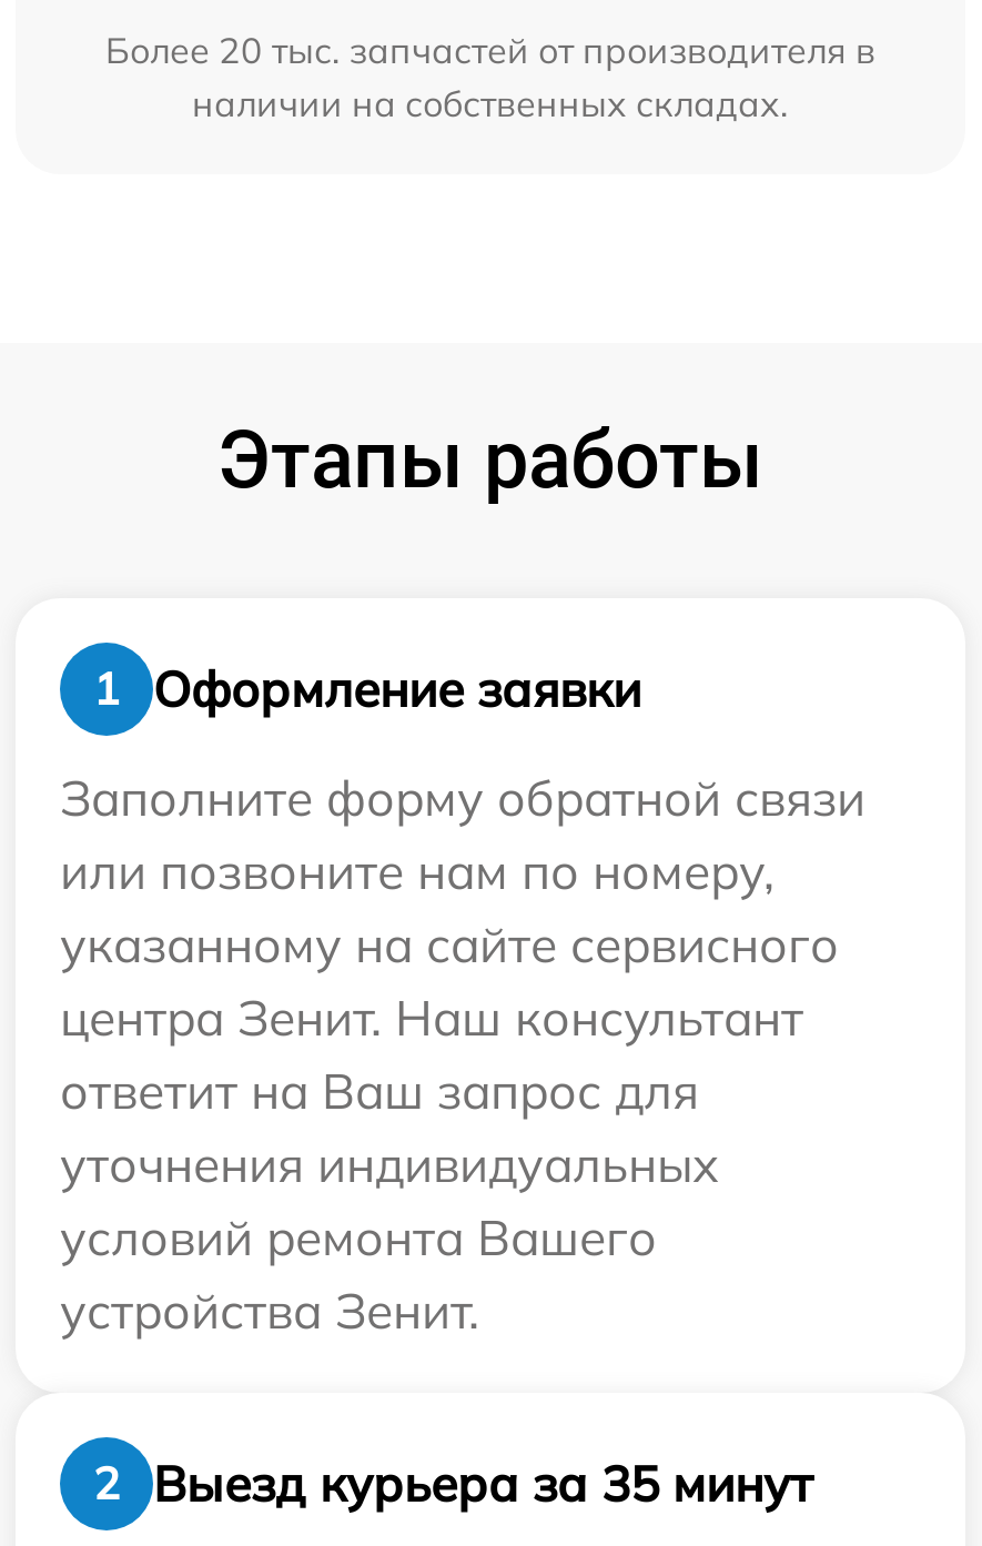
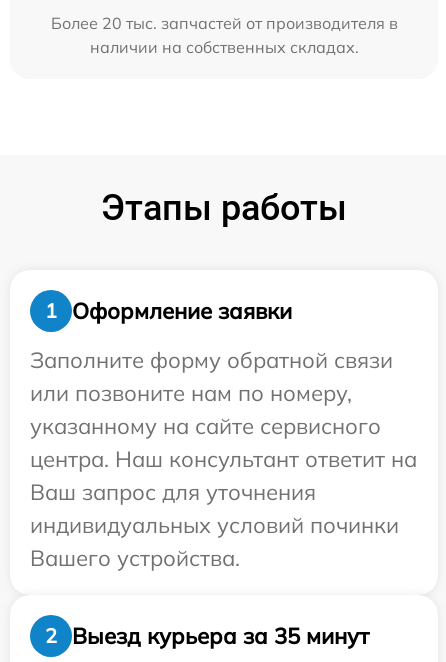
- центра Зенит. Наш консультант
- ответит на Ваш запрос для
- уточнения индивидуальных
- условий ремонта Вашего
- устройства Зенит.
+ центра. Наш консультант ответит на
+ Ваш запрос для уточнения
+ индивидуальных условий починки
+ Вашего устройства.
